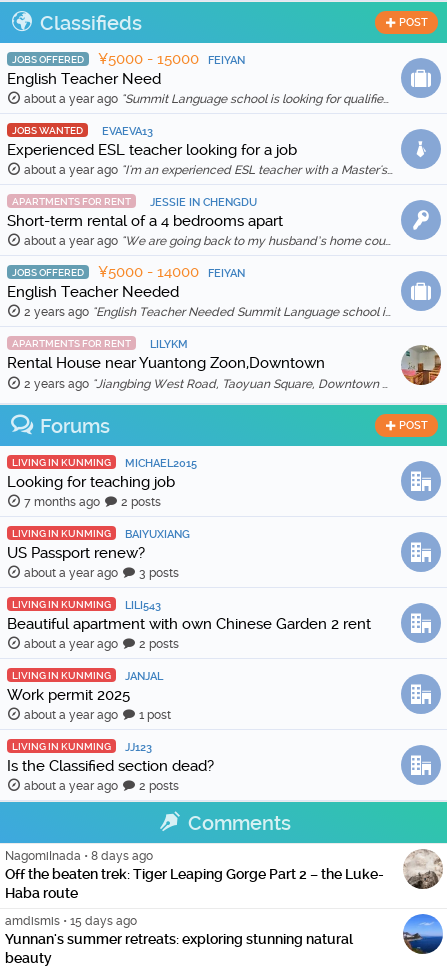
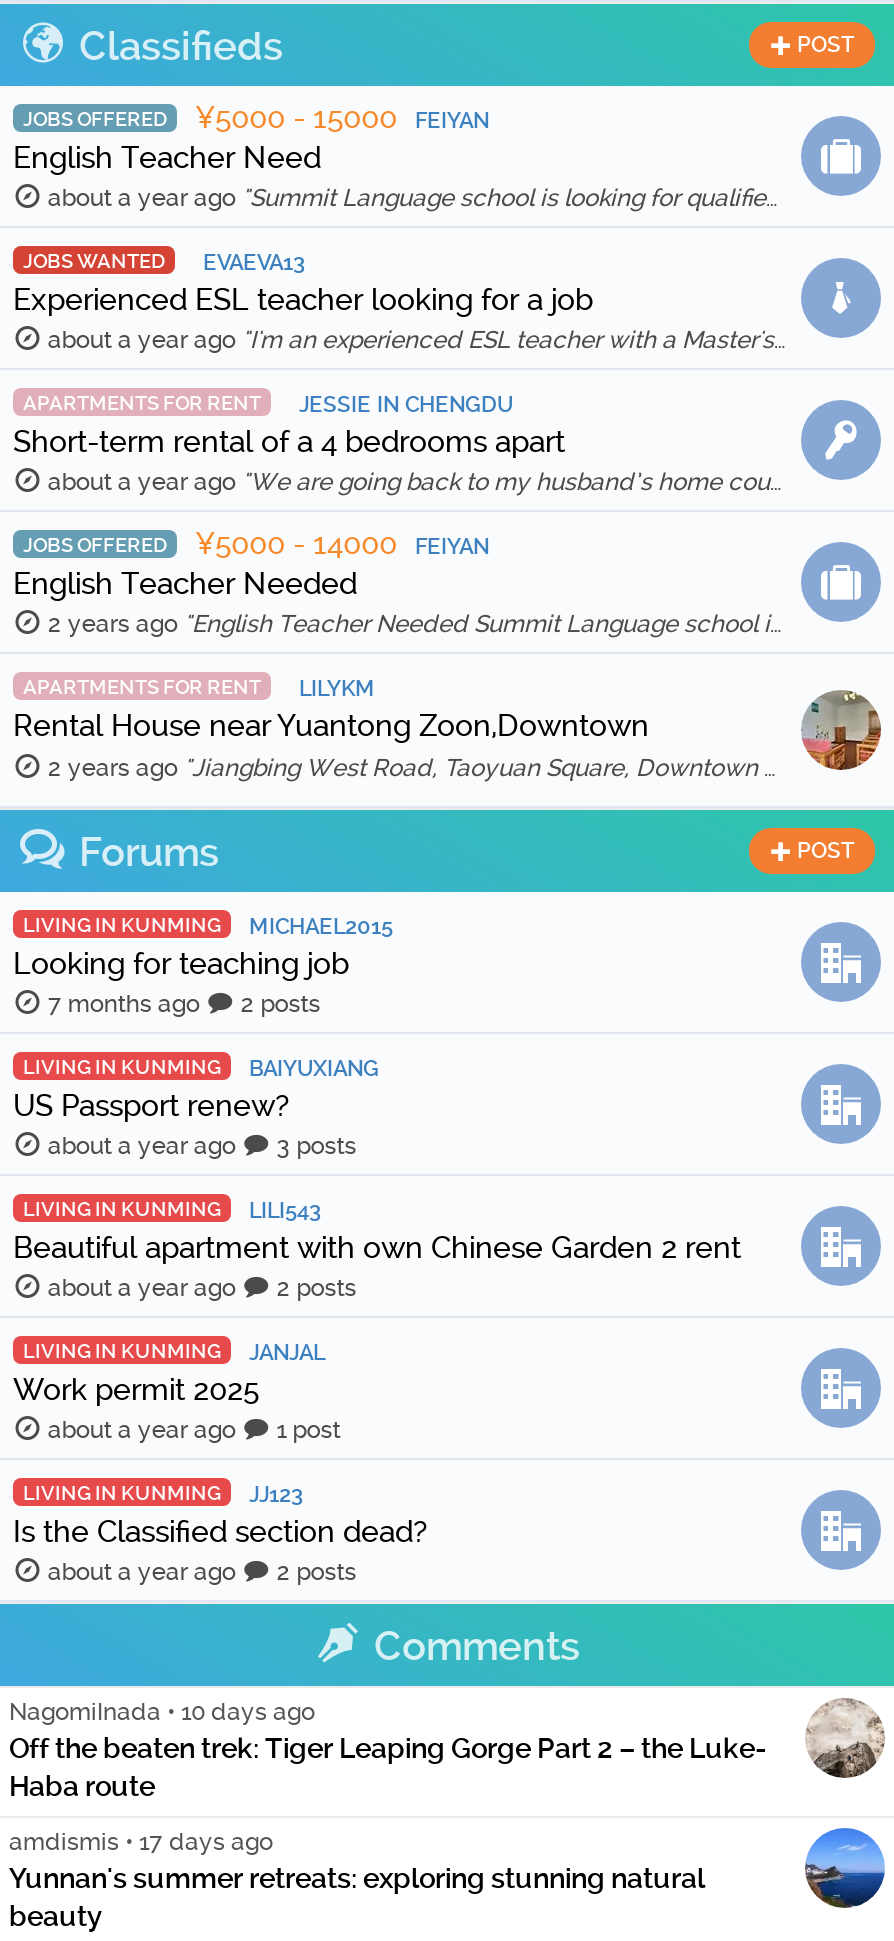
- NagomiInada • 8 days ago
+ NagomiInada • 10 days ago

- amdismis • 15 days ago
+ amdismis • 17 days ago
